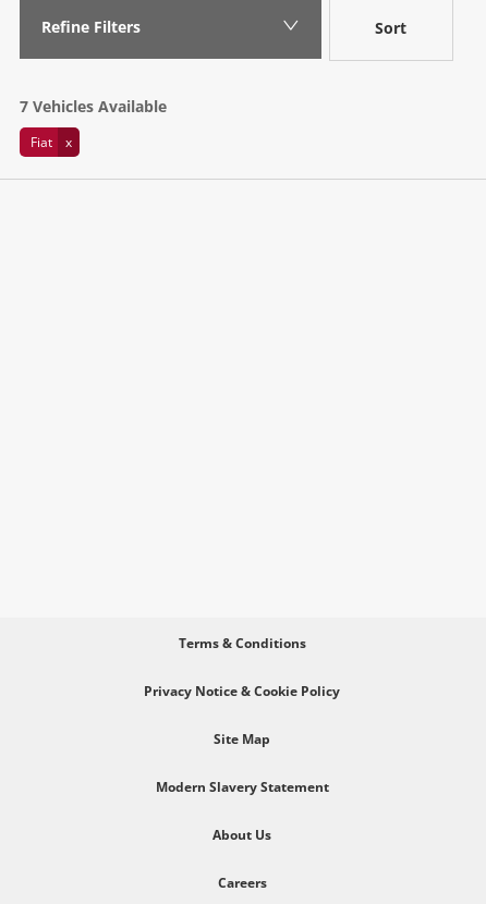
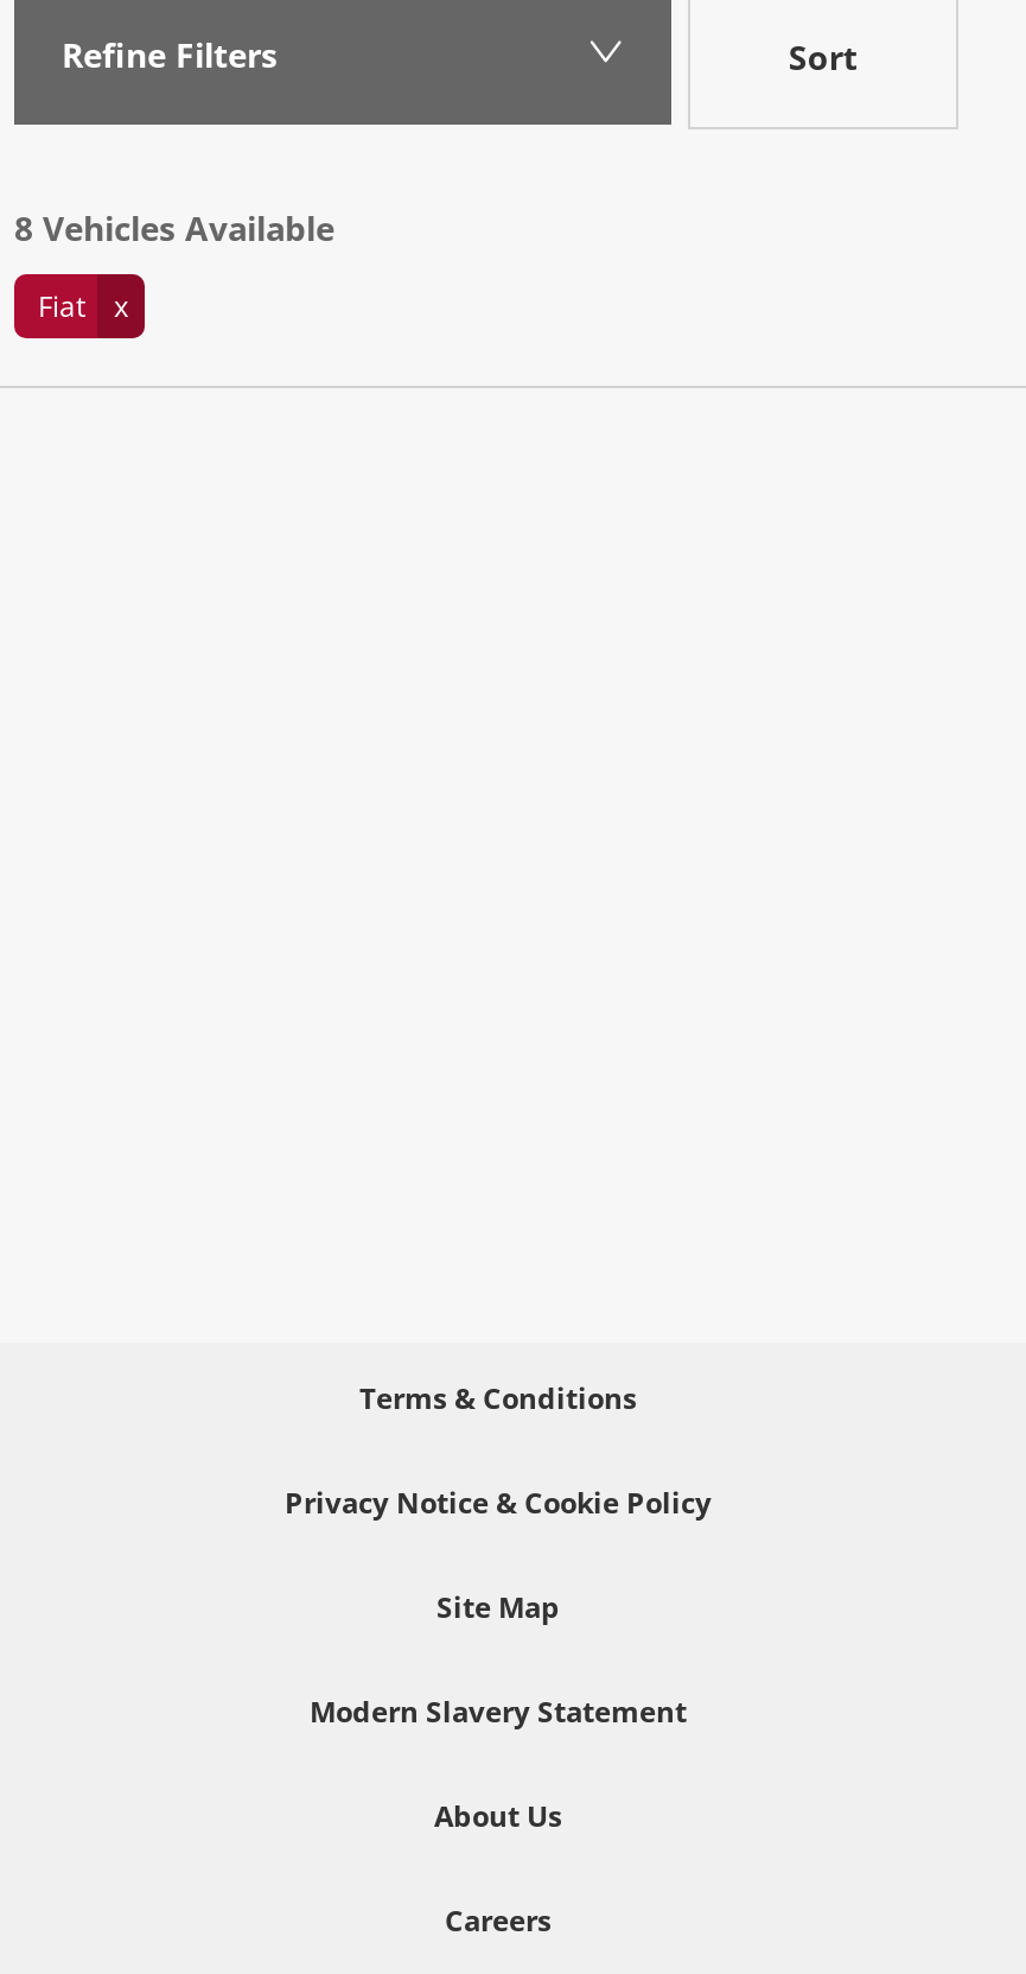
- 7 Vehicles Available
+ 8 Vehicles Available
